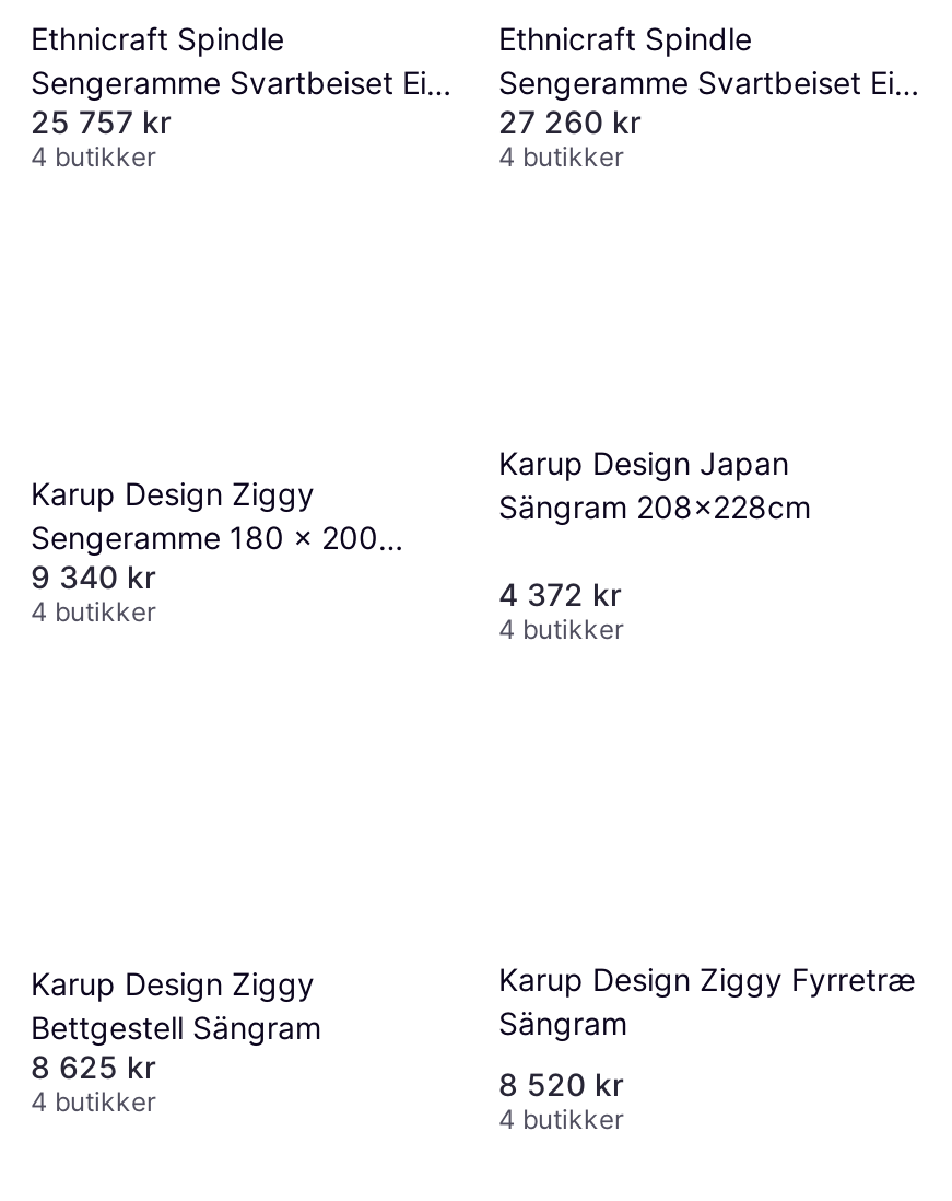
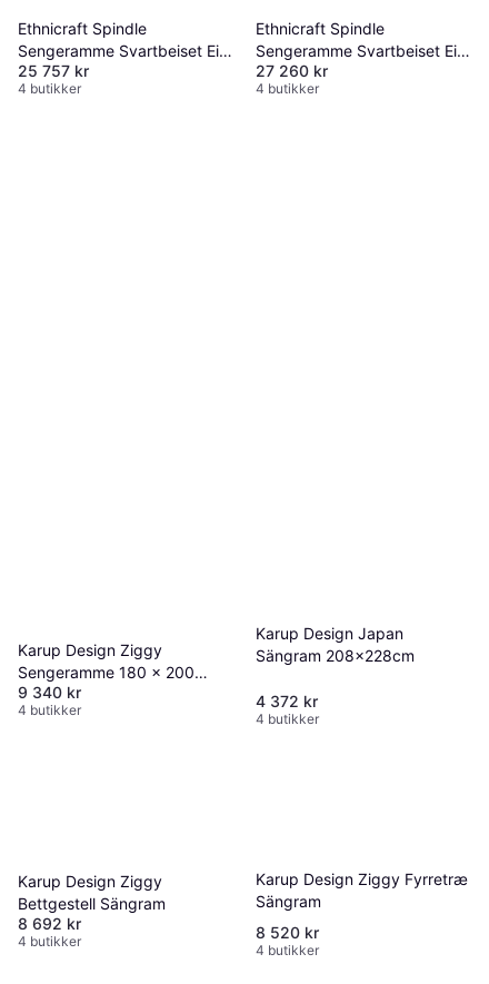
moved down: Karup Design Ziggy | Sengeramme 180 x 200 | 4 butikker | Karup Design Japan | Sängram 208x228cm | 4 372 kr | 4 butikker

- 8 625 kr
+ 8 692 kr
